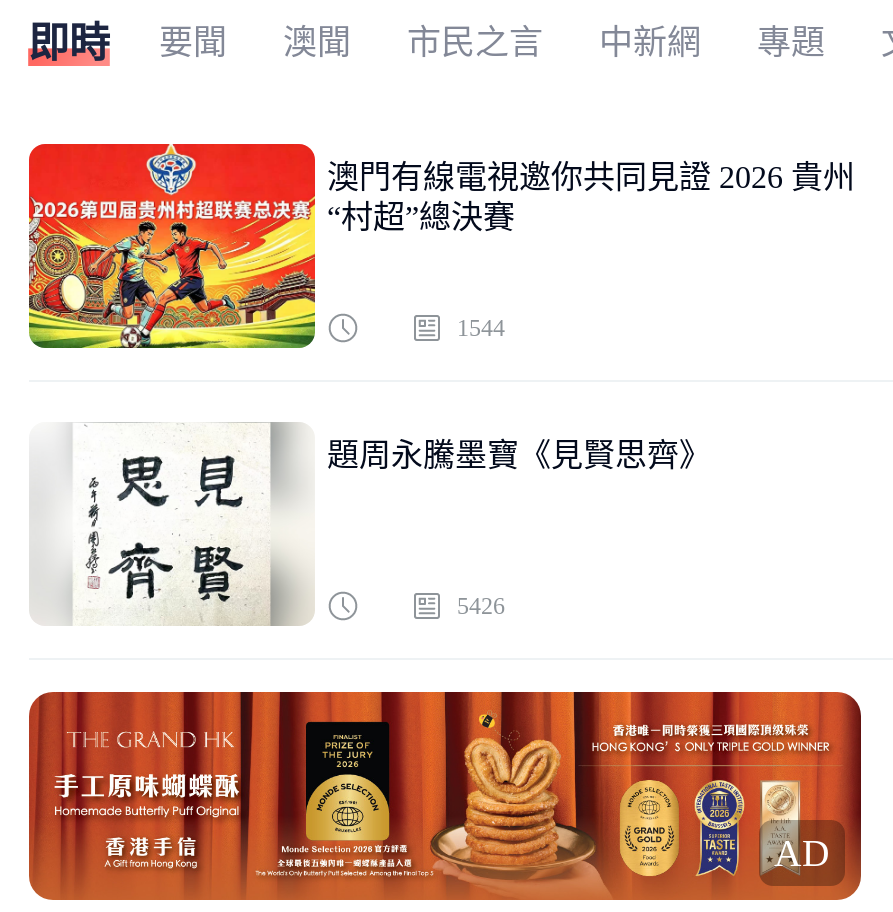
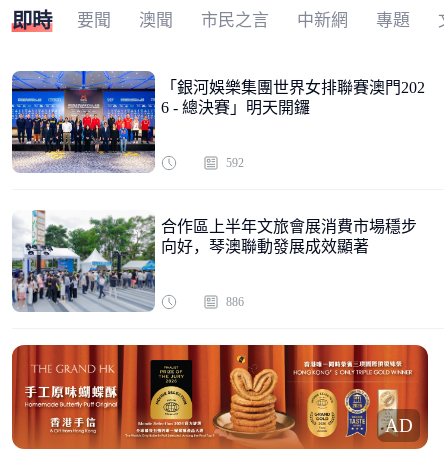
- [image]
- 澳門有線電視邀你共同見證 2026 貴州
- “村超”總決賽
+ [image]
+ 「銀河娛樂集團世界女排聯賽澳門202
+ 6 - 總決賽」明天開鑼

- 1544
+ 592

- [image]
- 題周永騰墨寶《見賢思齊》
+ [image]
+ 合作區上半年文旅會展消費市場穩步
+ 向好，琴澳聯動發展成效顯著

- 5426
+ 886
